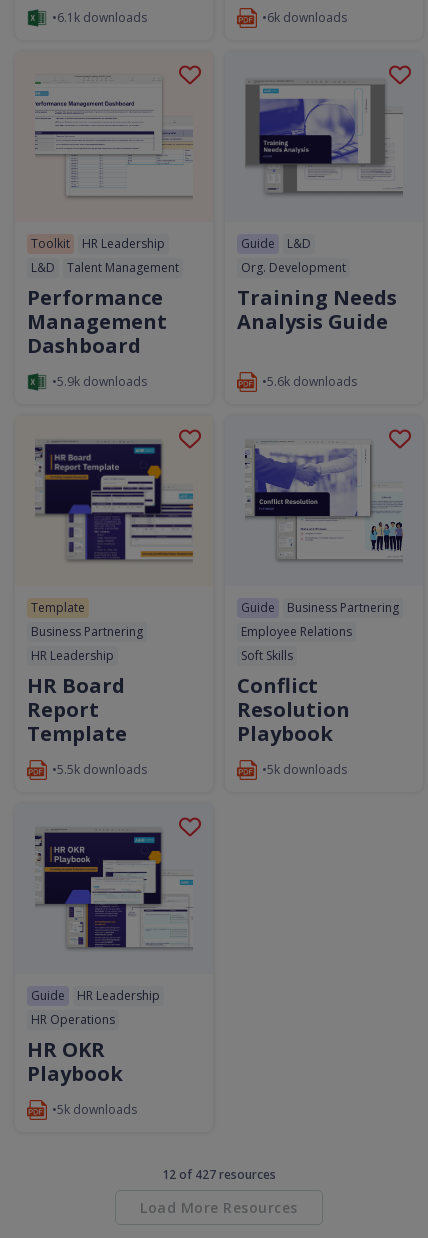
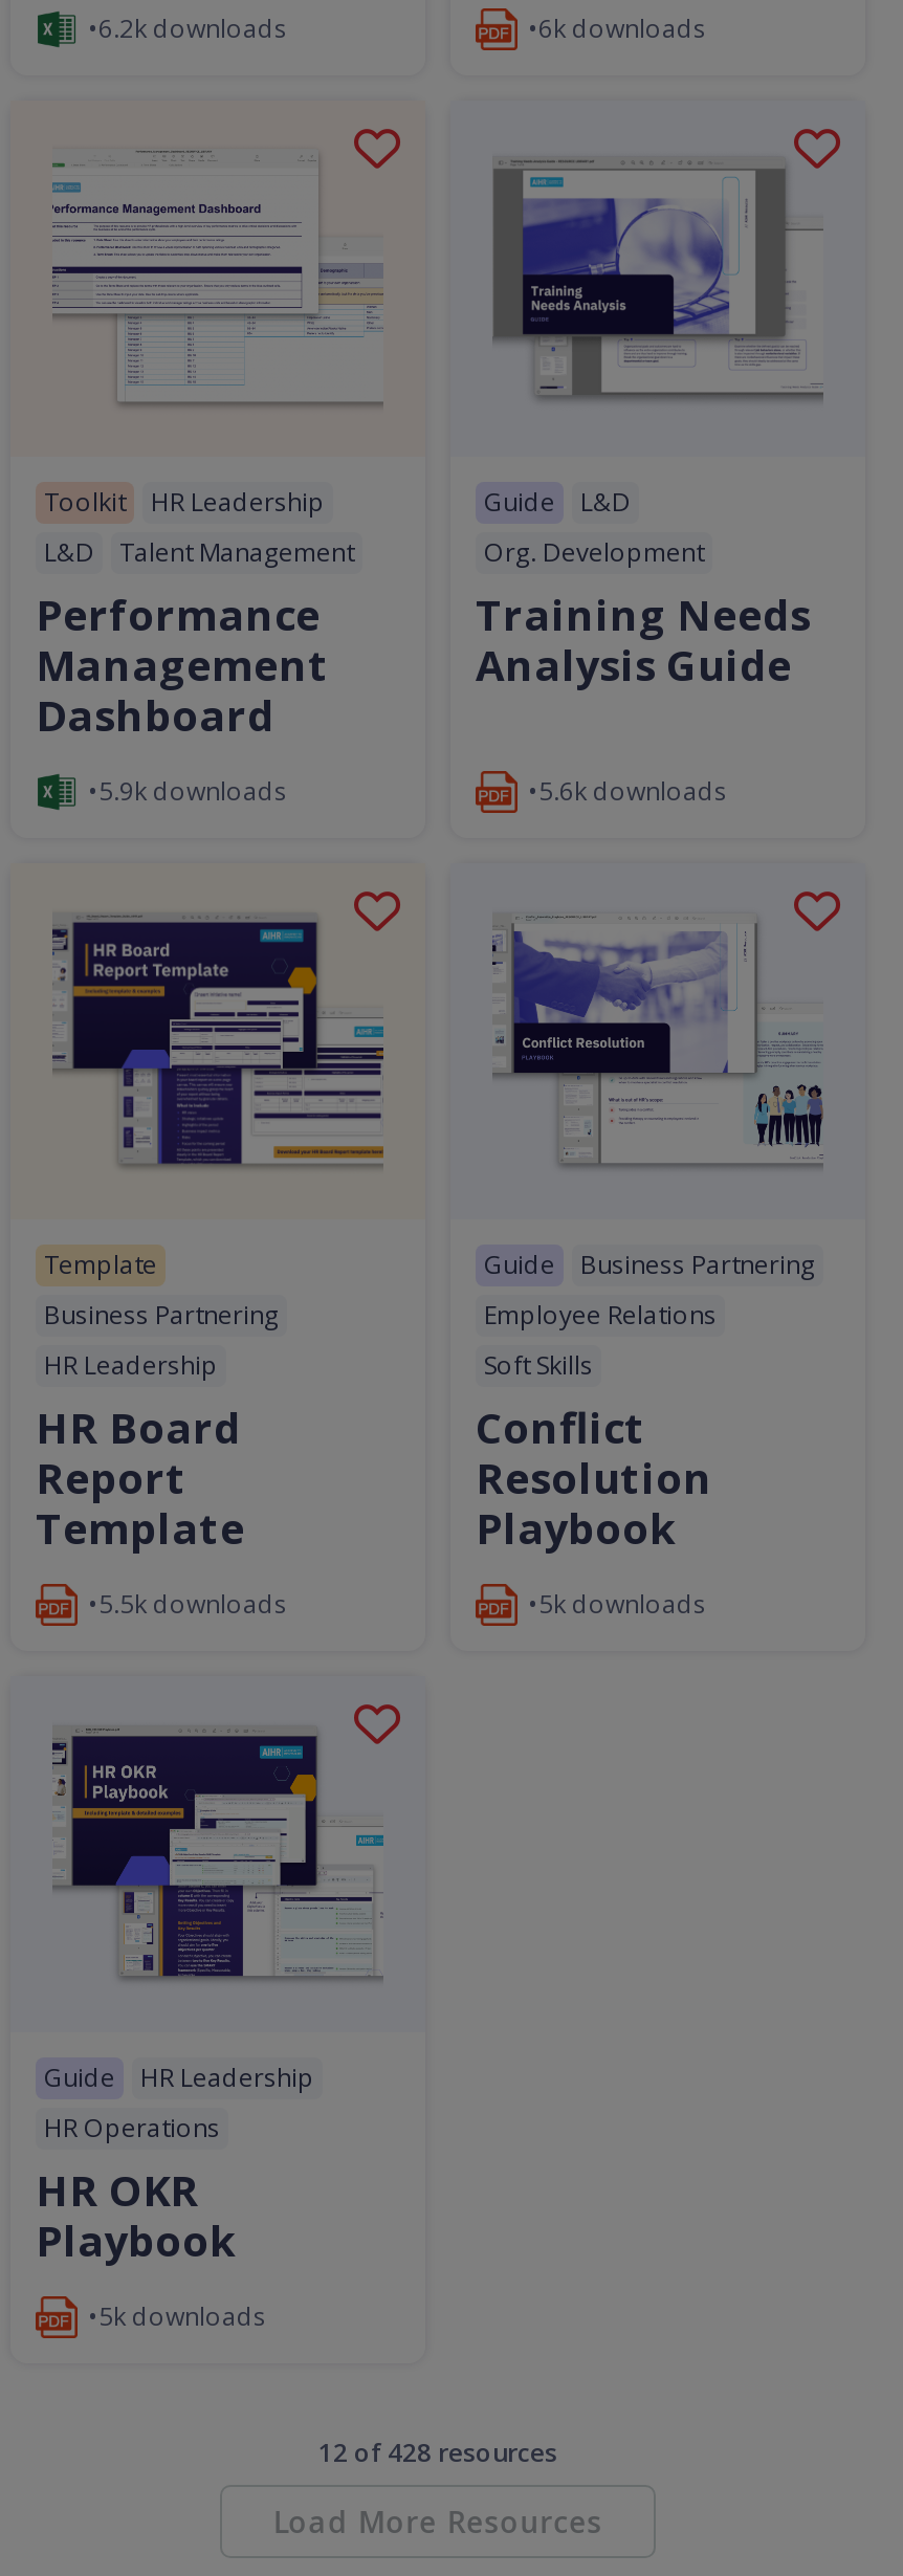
- •6.1k downloads
+ •6.2k downloads

- 12 of 427 resources
+ 12 of 428 resources
